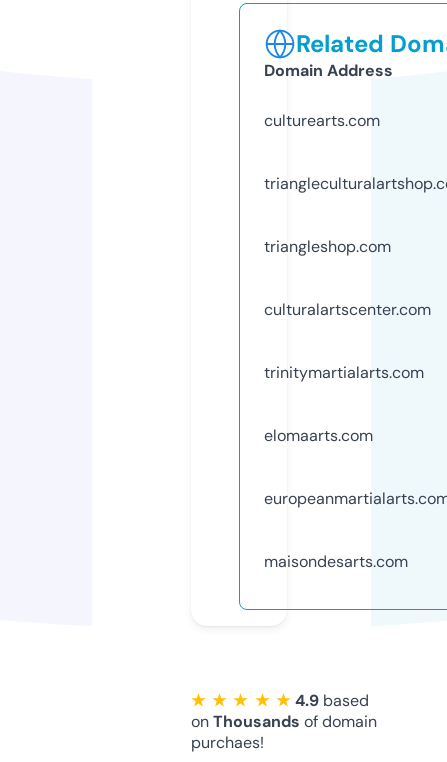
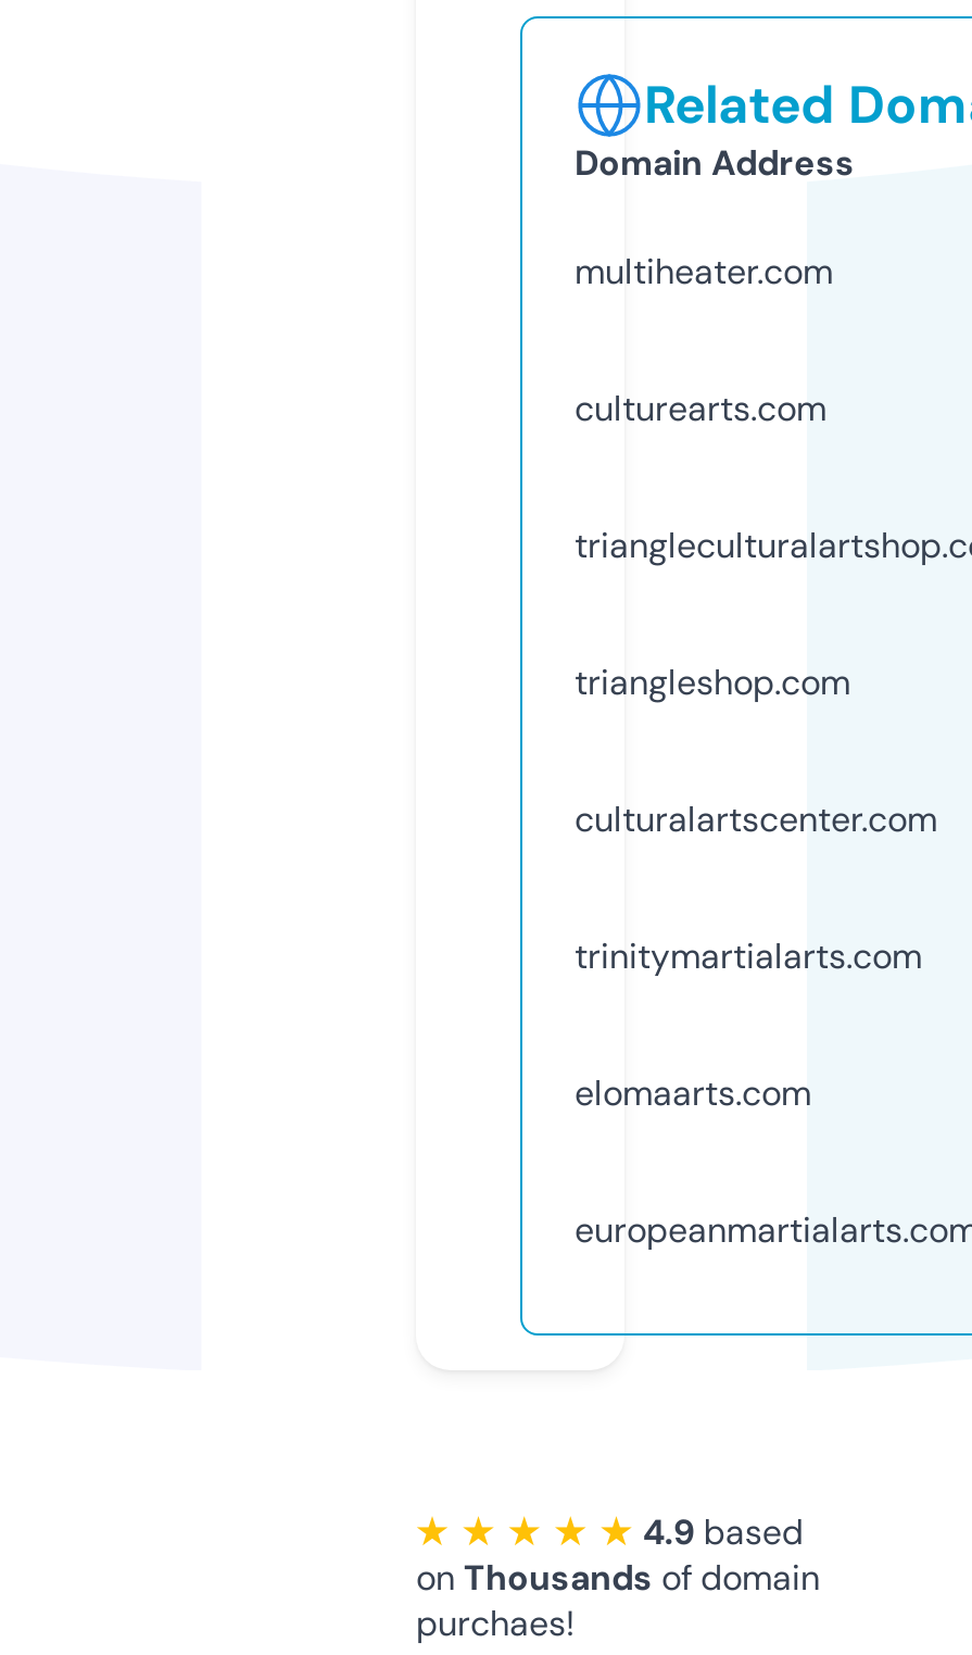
+ multiheater.com

moved down: culturearts.com | triangleshop.com | culturalartscenter.com | trinitymartialarts.com | elomaarts.com

- maisondesarts.com
